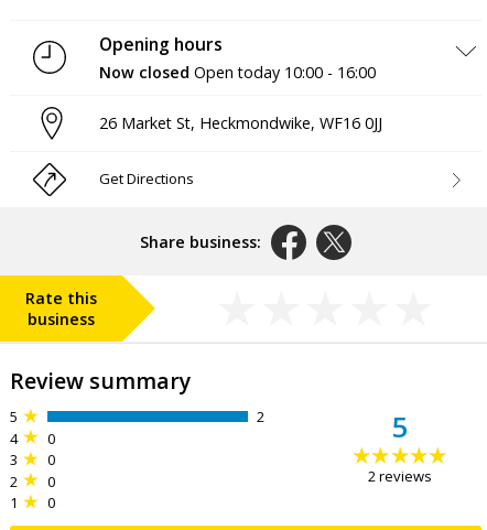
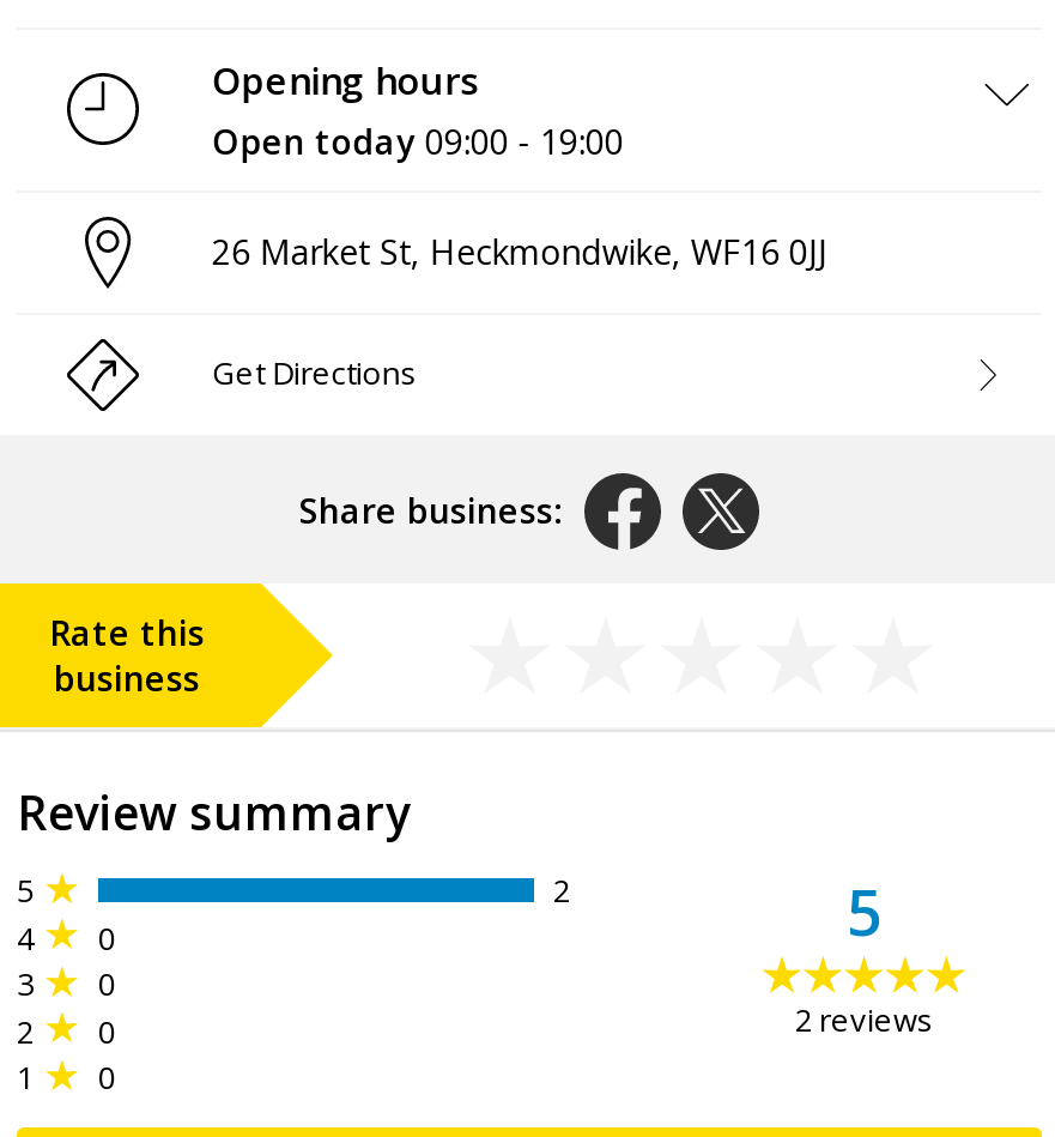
- Now closed Open today 10:00 - 16:00
+ Open today 09:00 - 19:00
